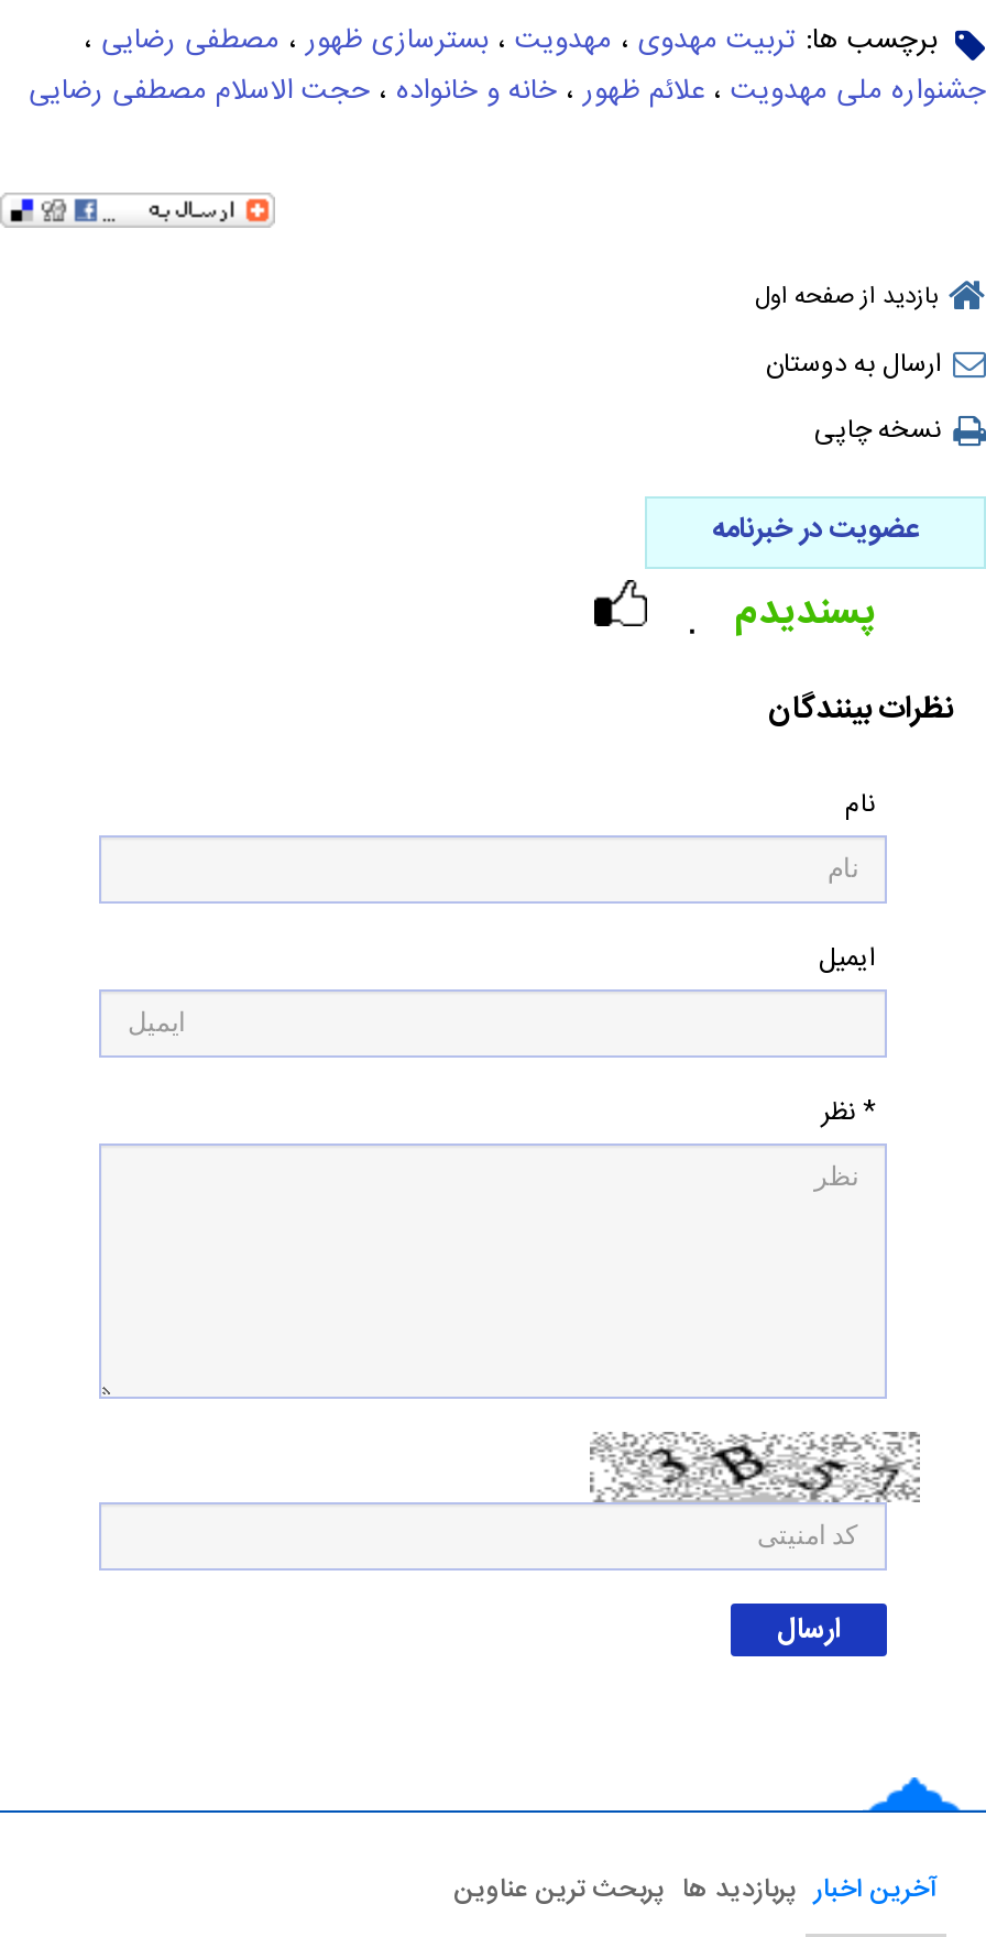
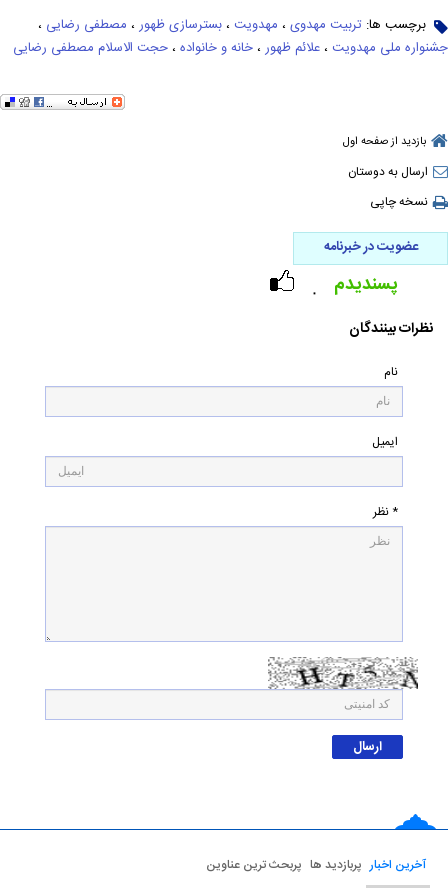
- [image]
+ [image]
